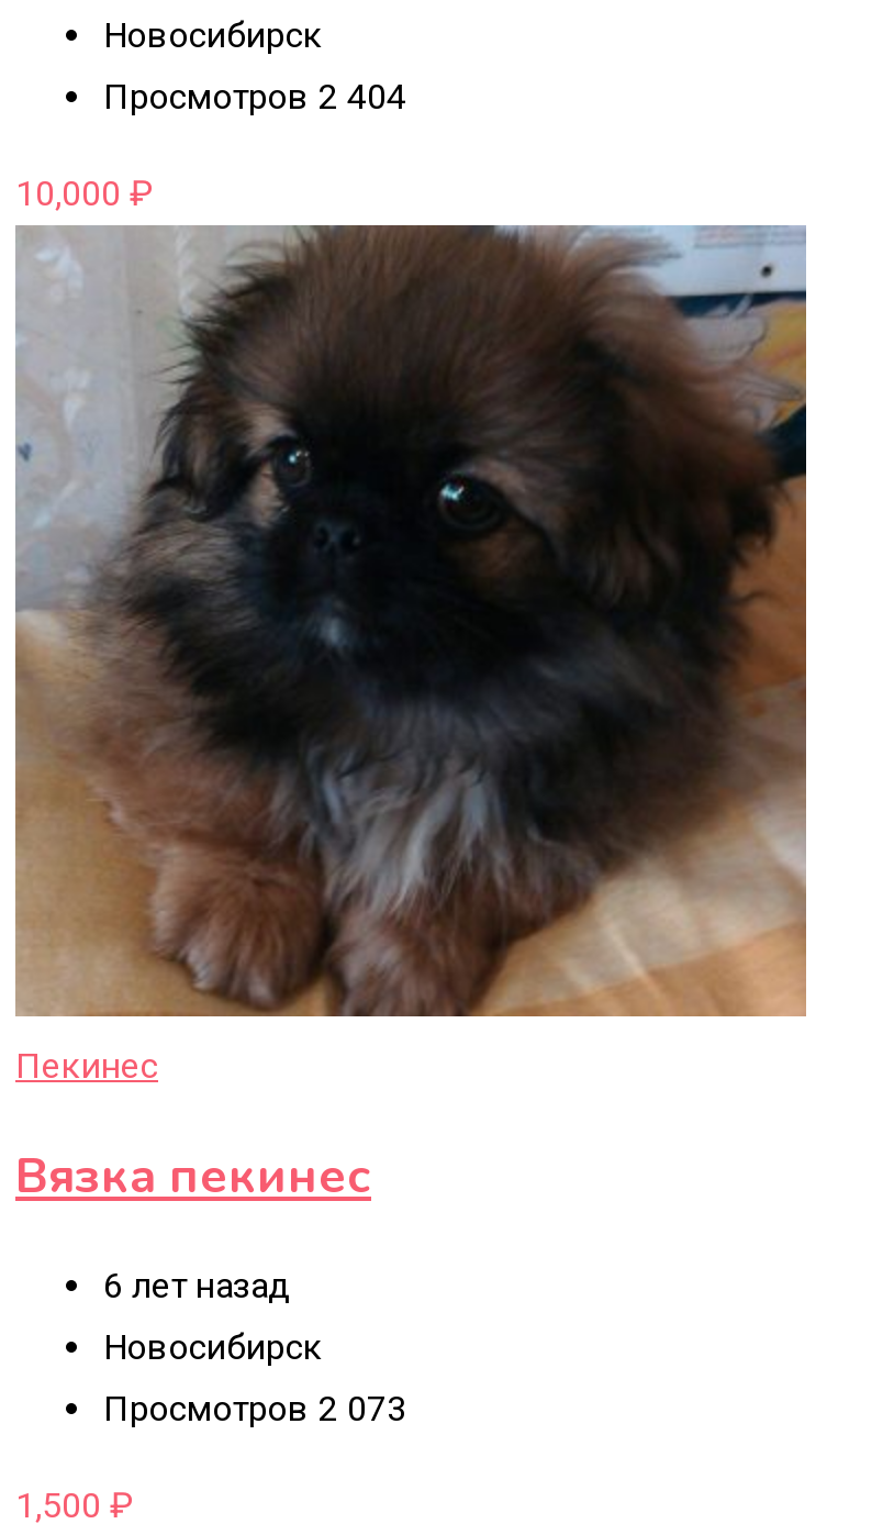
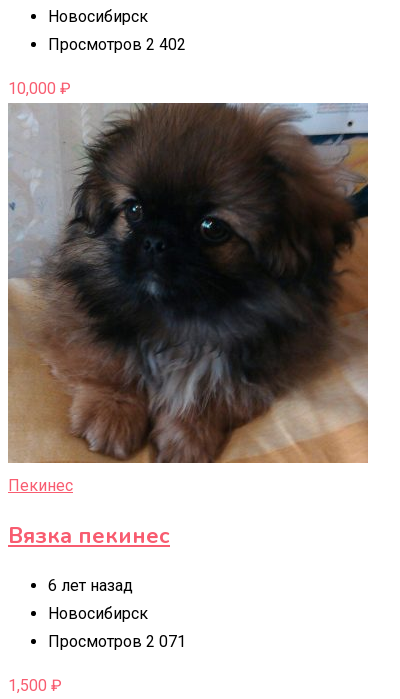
- Просмотров 2 404
+ Просмотров 2 402

- Просмотров 2 073
+ Просмотров 2 071
